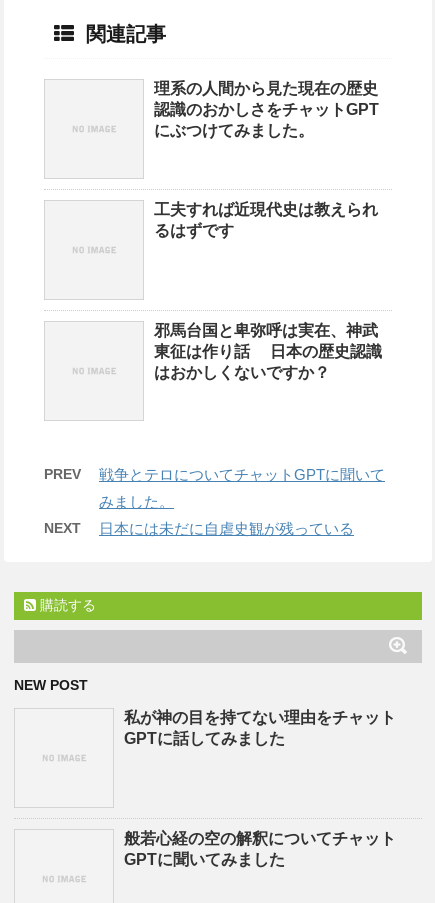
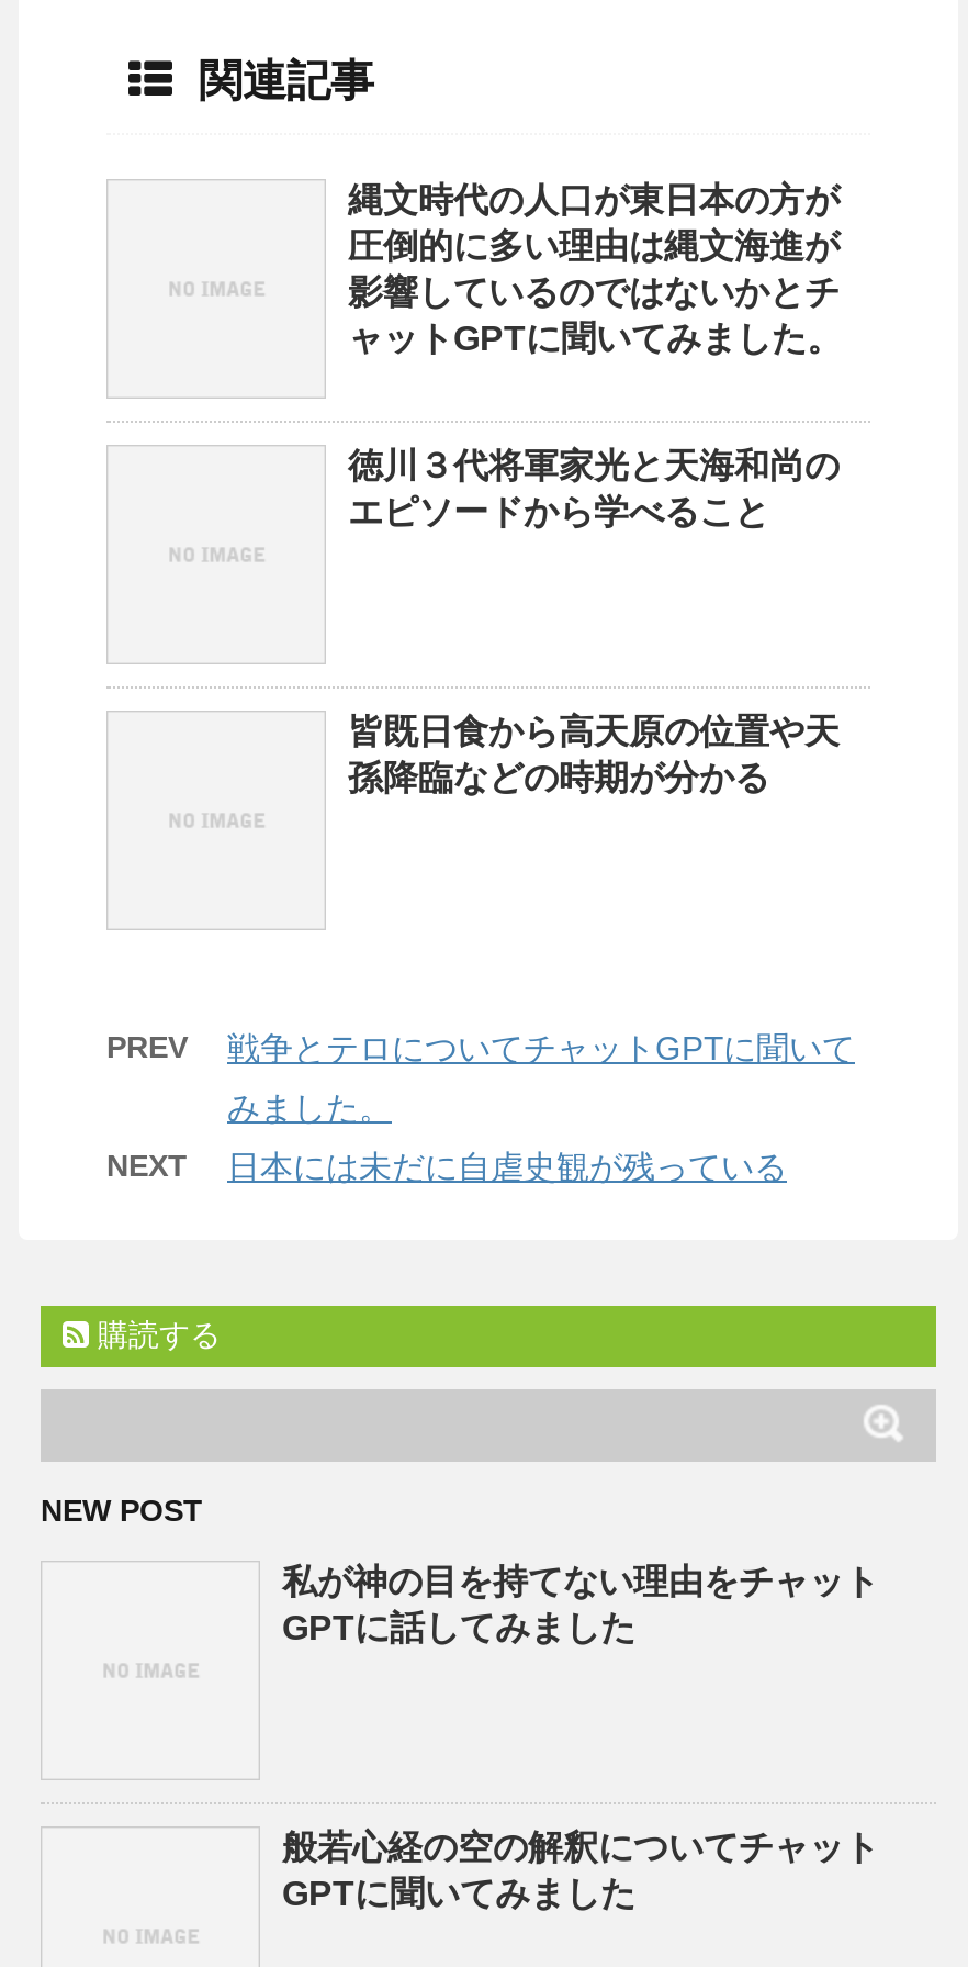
- 理系の人間から見た現在の歴史
- 認識のおかしさをチャットGPT
- にぶつけてみました。
+ 縄文時代の人口が東日本の方が
+ 圧倒的に多い理由は縄文海進が
+ 影響しているのではないかとチ
+ ャットGPTに聞いてみました。

- 工夫すれば近現代史は教えられ
- るはずです
+ 徳川３代将軍家光と天海和尚の
+ エピソードから学べること

- 邪馬台国と卑弥呼は実在、神武
- 東征は作り話 日本の歴史認識
- はおかしくないですか？
+ 皆既日食から高天原の位置や天
+ 孫降臨などの時期が分かる
